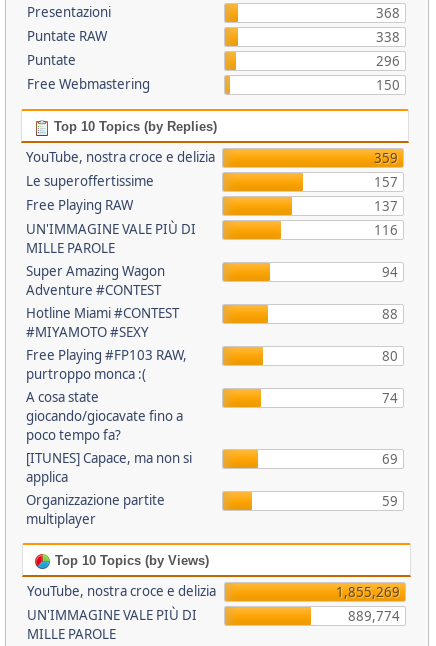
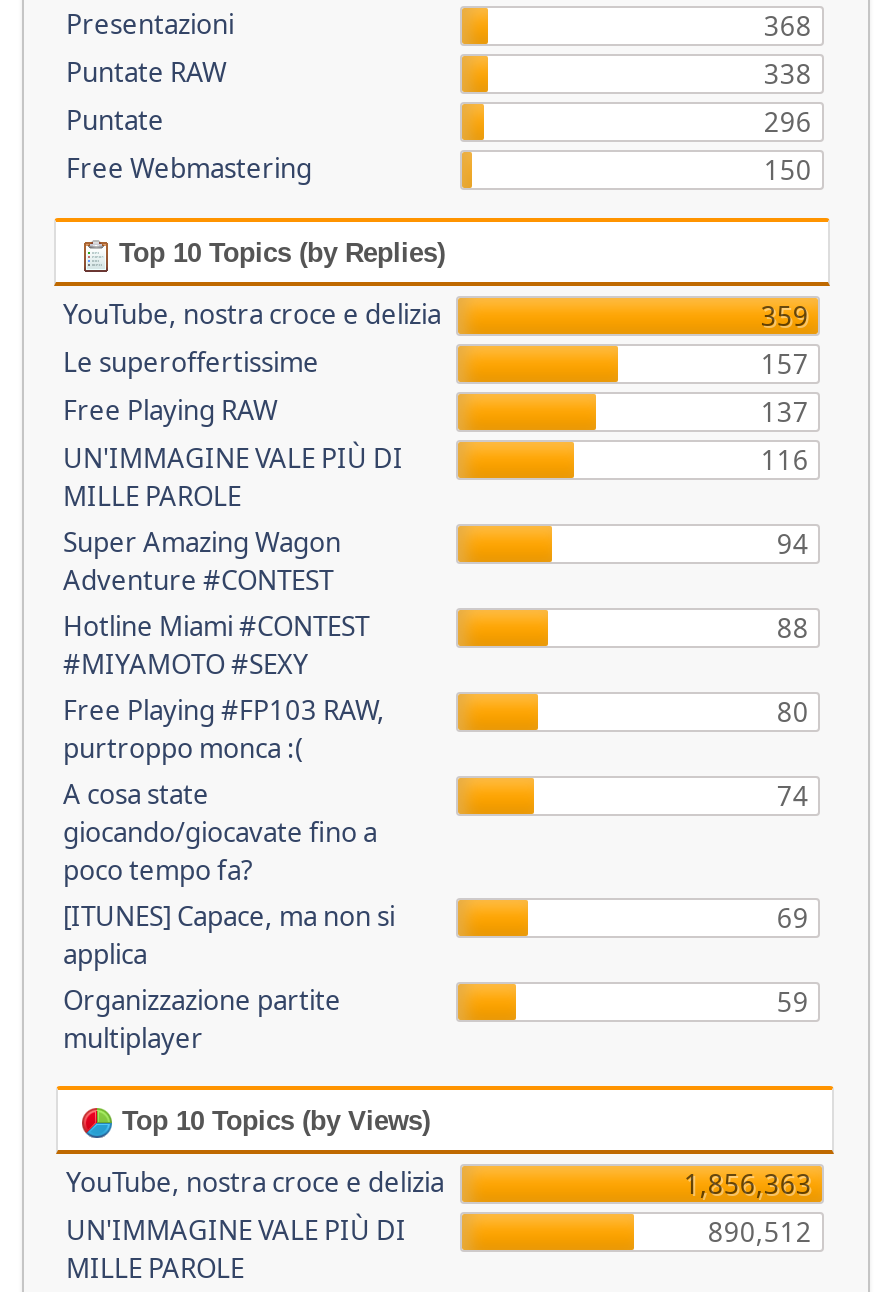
- 1,855,269
+ 1,856,363

- 889,774
+ 890,512
